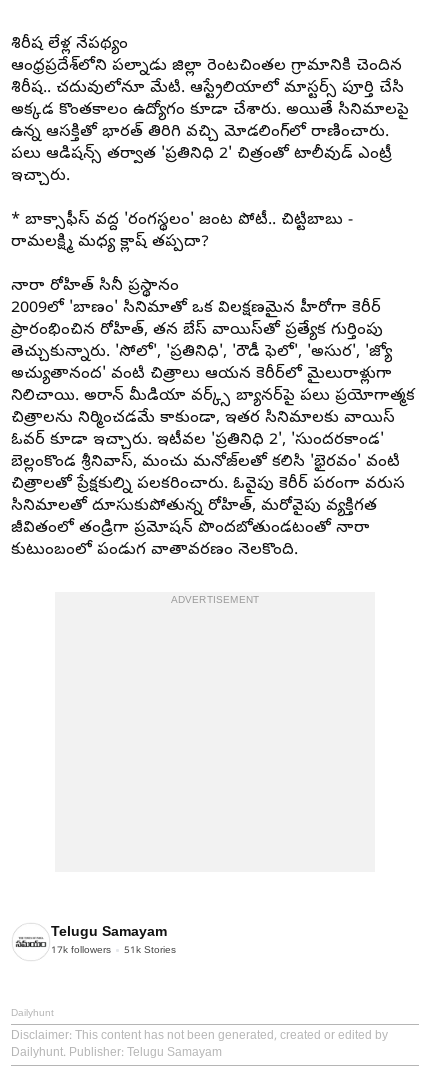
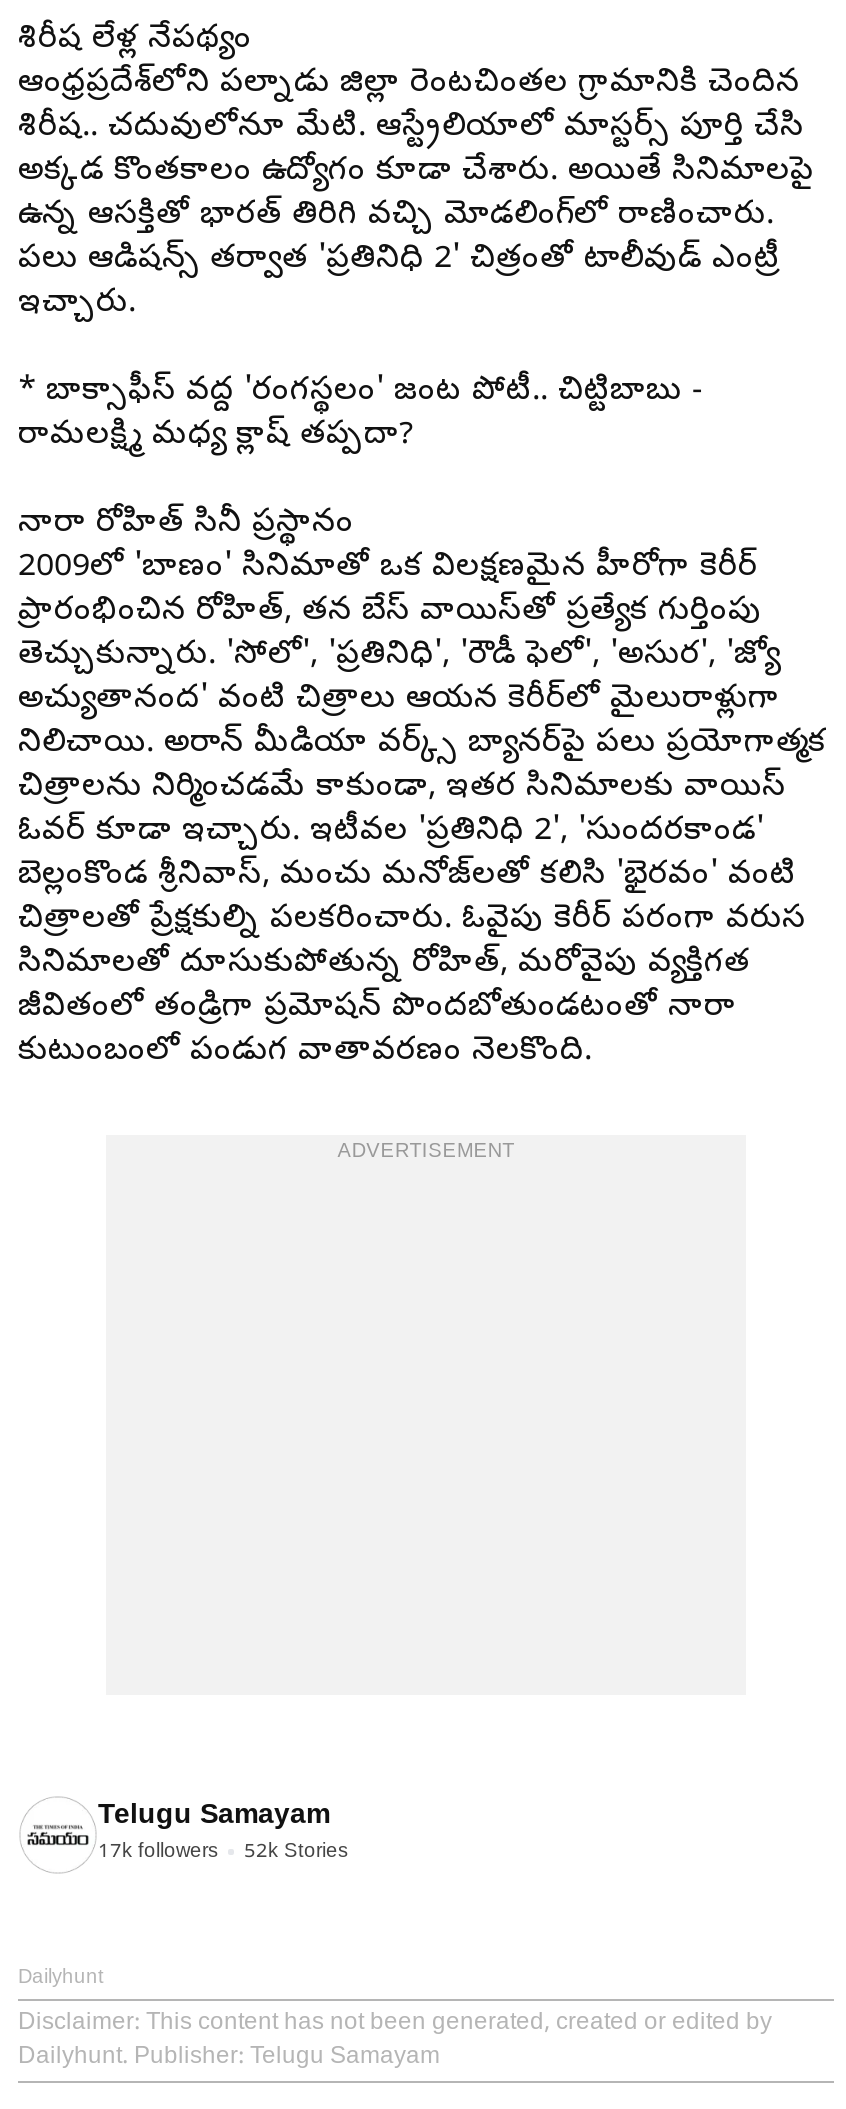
- 17k followers 51k Stories
+ 17k followers 52k Stories
